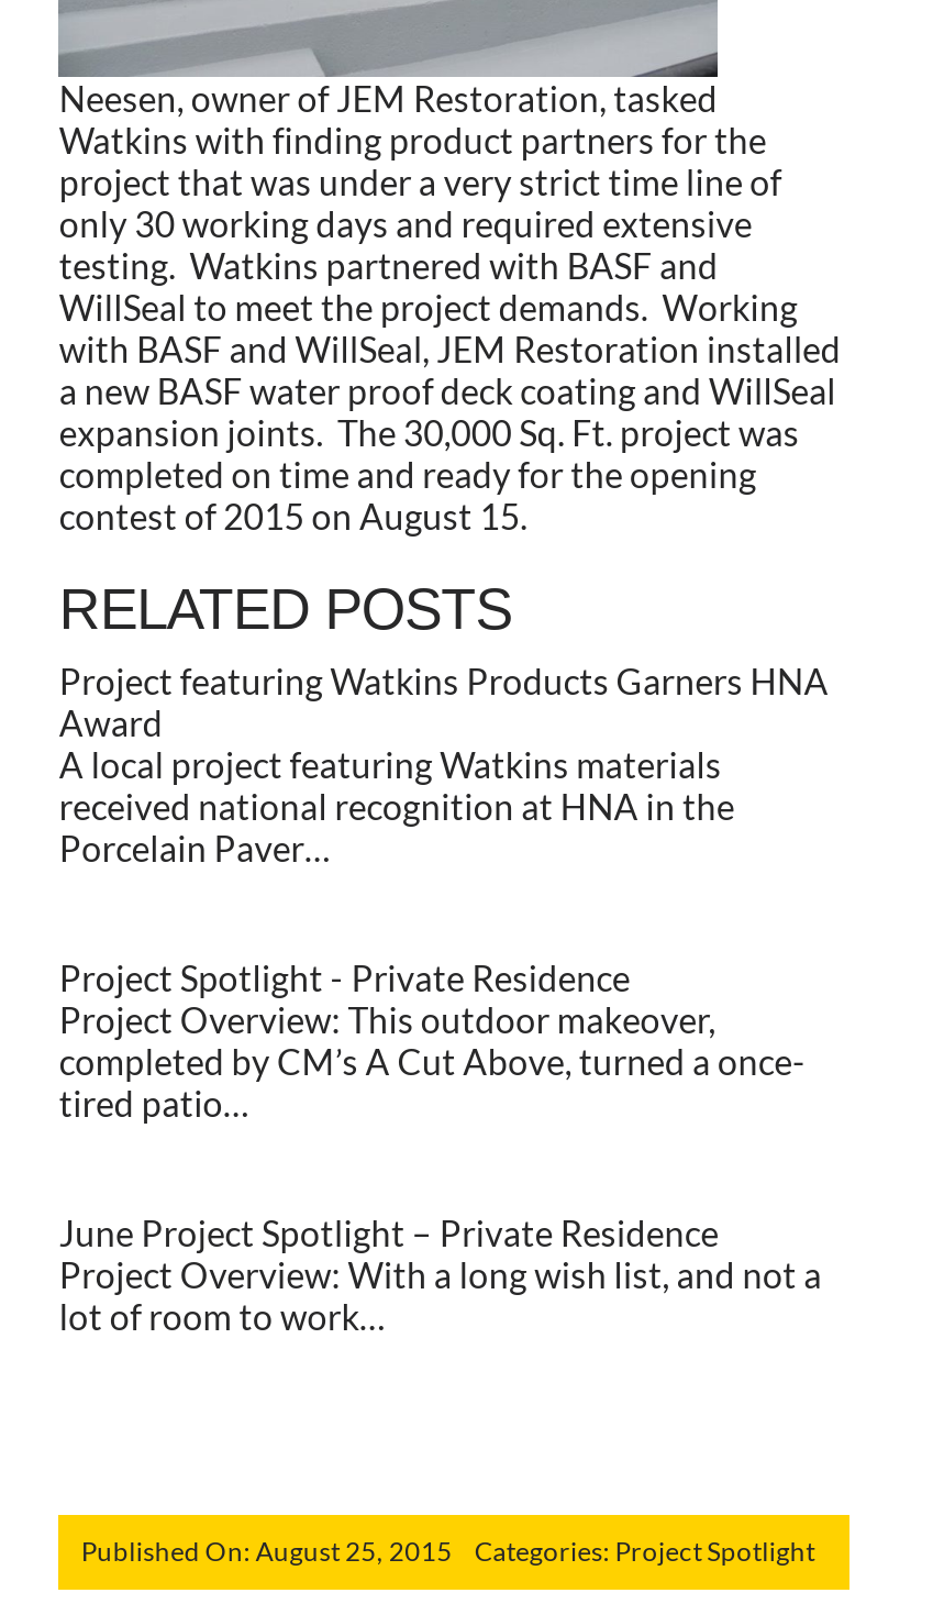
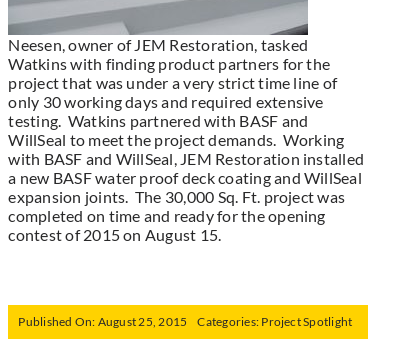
- RELATED POSTS
- Project featuring Watkins Products Garners HNA
- Award
- A local project featuring Watkins materials
- received national recognition at HNA in the
- Porcelain Paver…
- Project Spotlight - Private Residence
- Project Overview: This outdoor makeover,
- completed by CM’s A Cut Above, turned a once-
- tired patio…
- June Project Spotlight – Private Residence
- Project Overview: With a long wish list, and not a
- lot of room to work…
